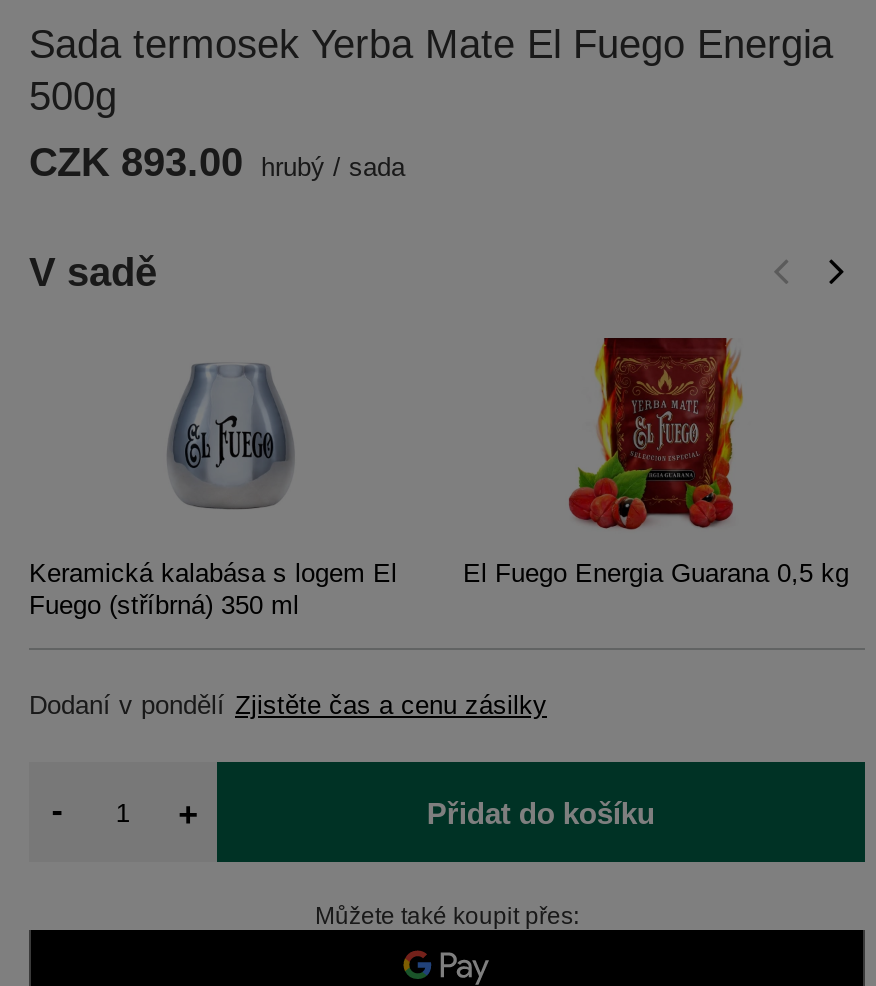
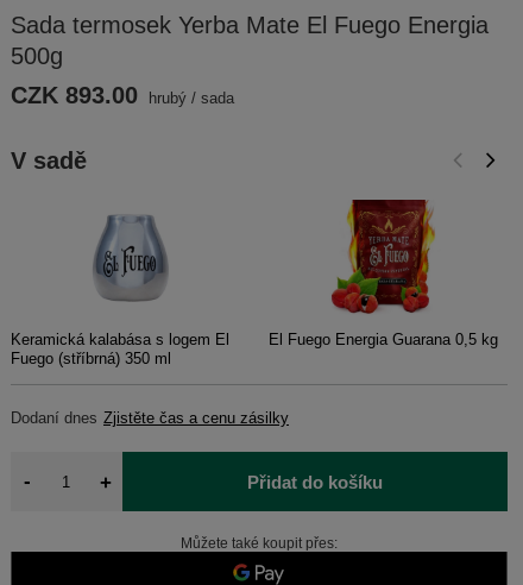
- Dodaní v pondělí Zjistěte čas a cenu zásilky
+ Dodaní dnes Zjistěte čas a cenu zásilky
